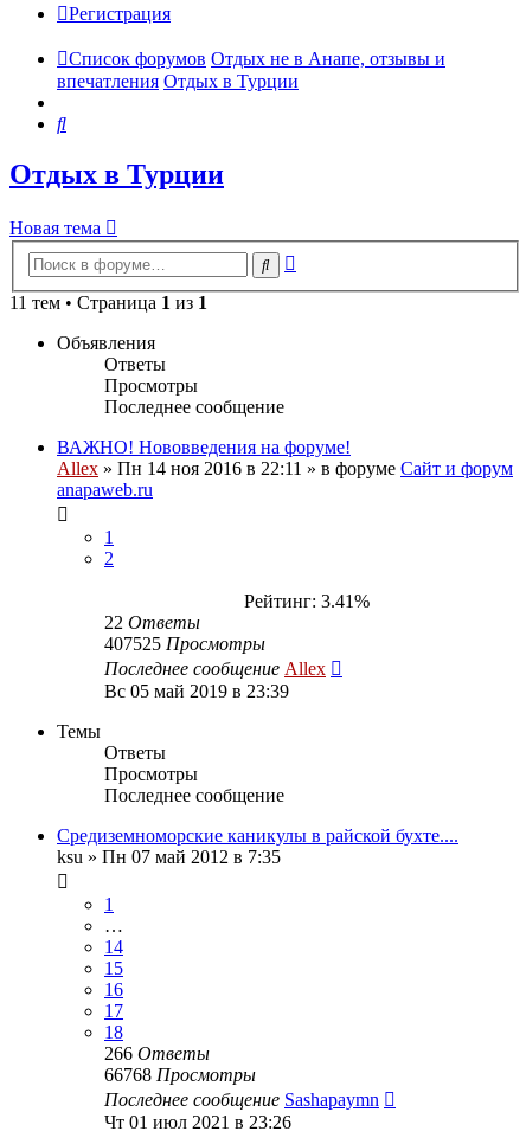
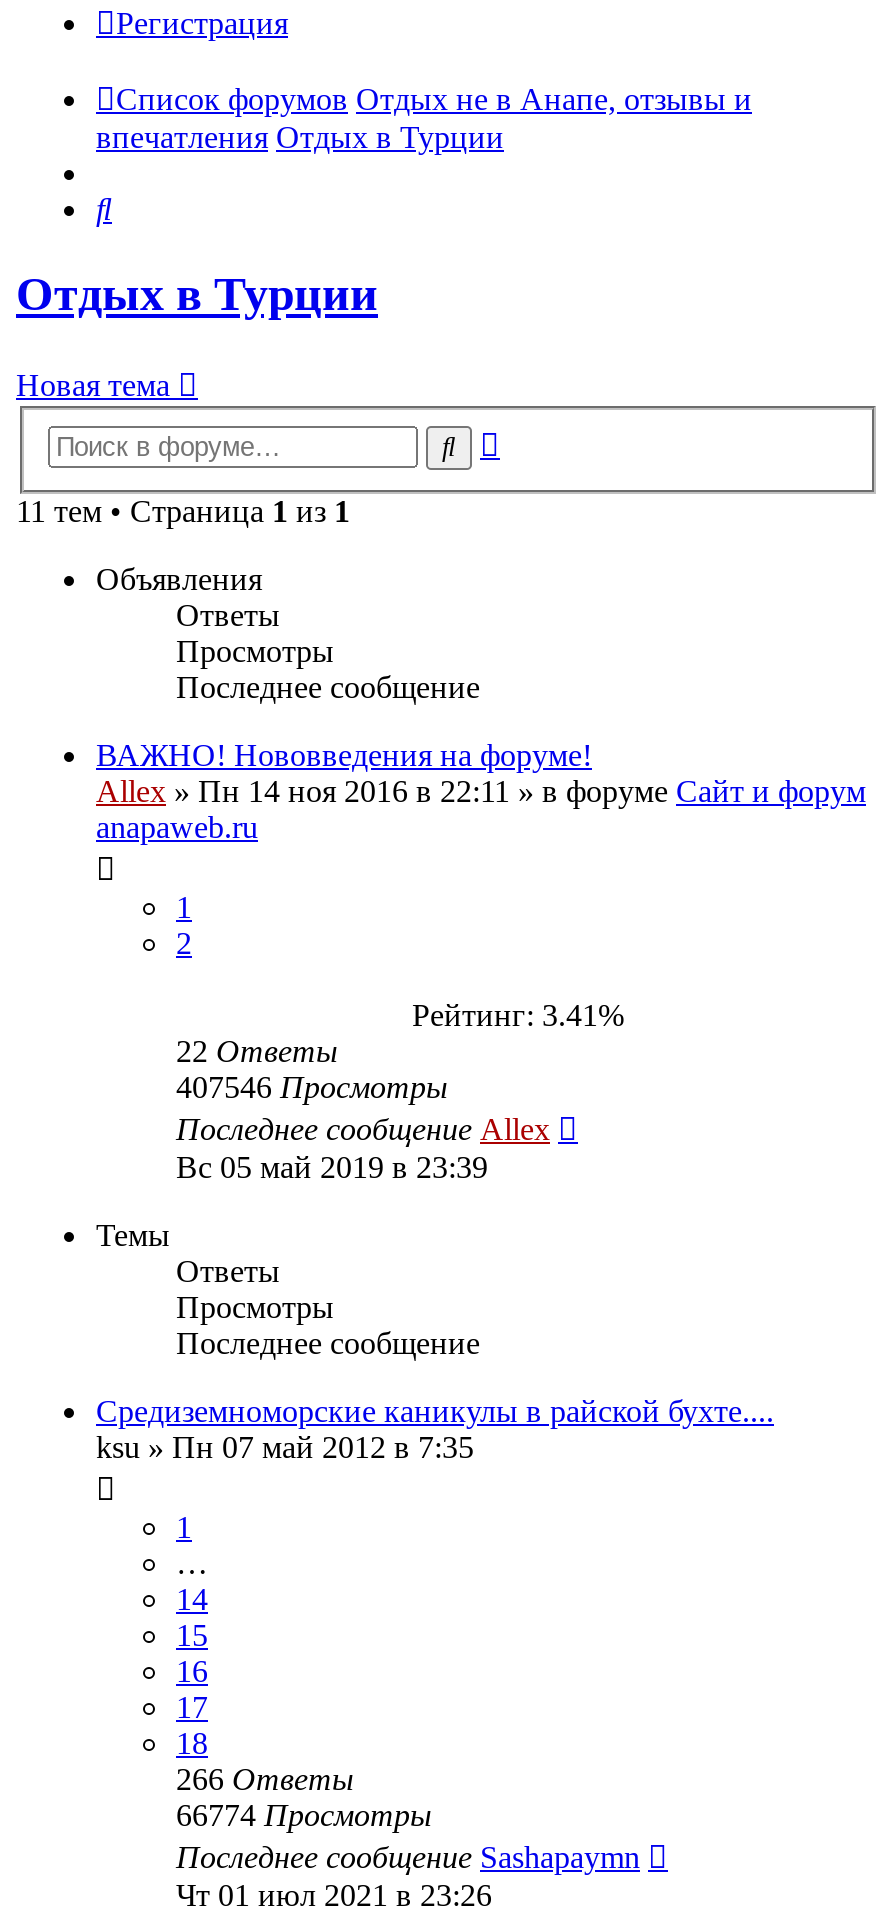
- 407525 Просмотры
+ 407546 Просмотры

- 66768 Просмотры
+ 66774 Просмотры
